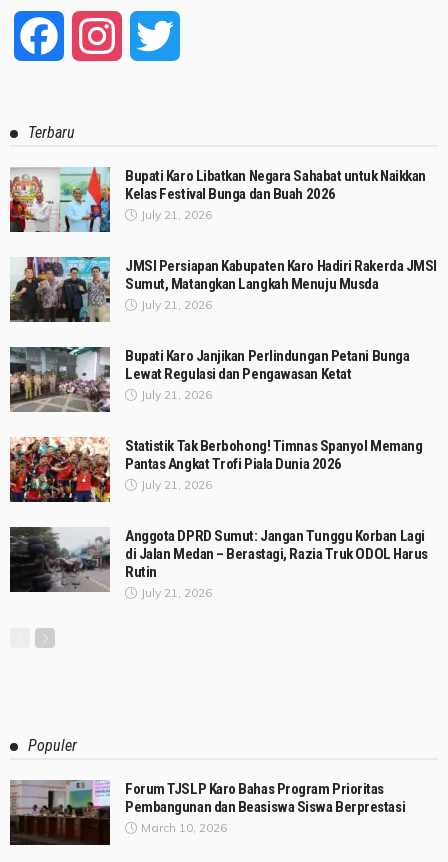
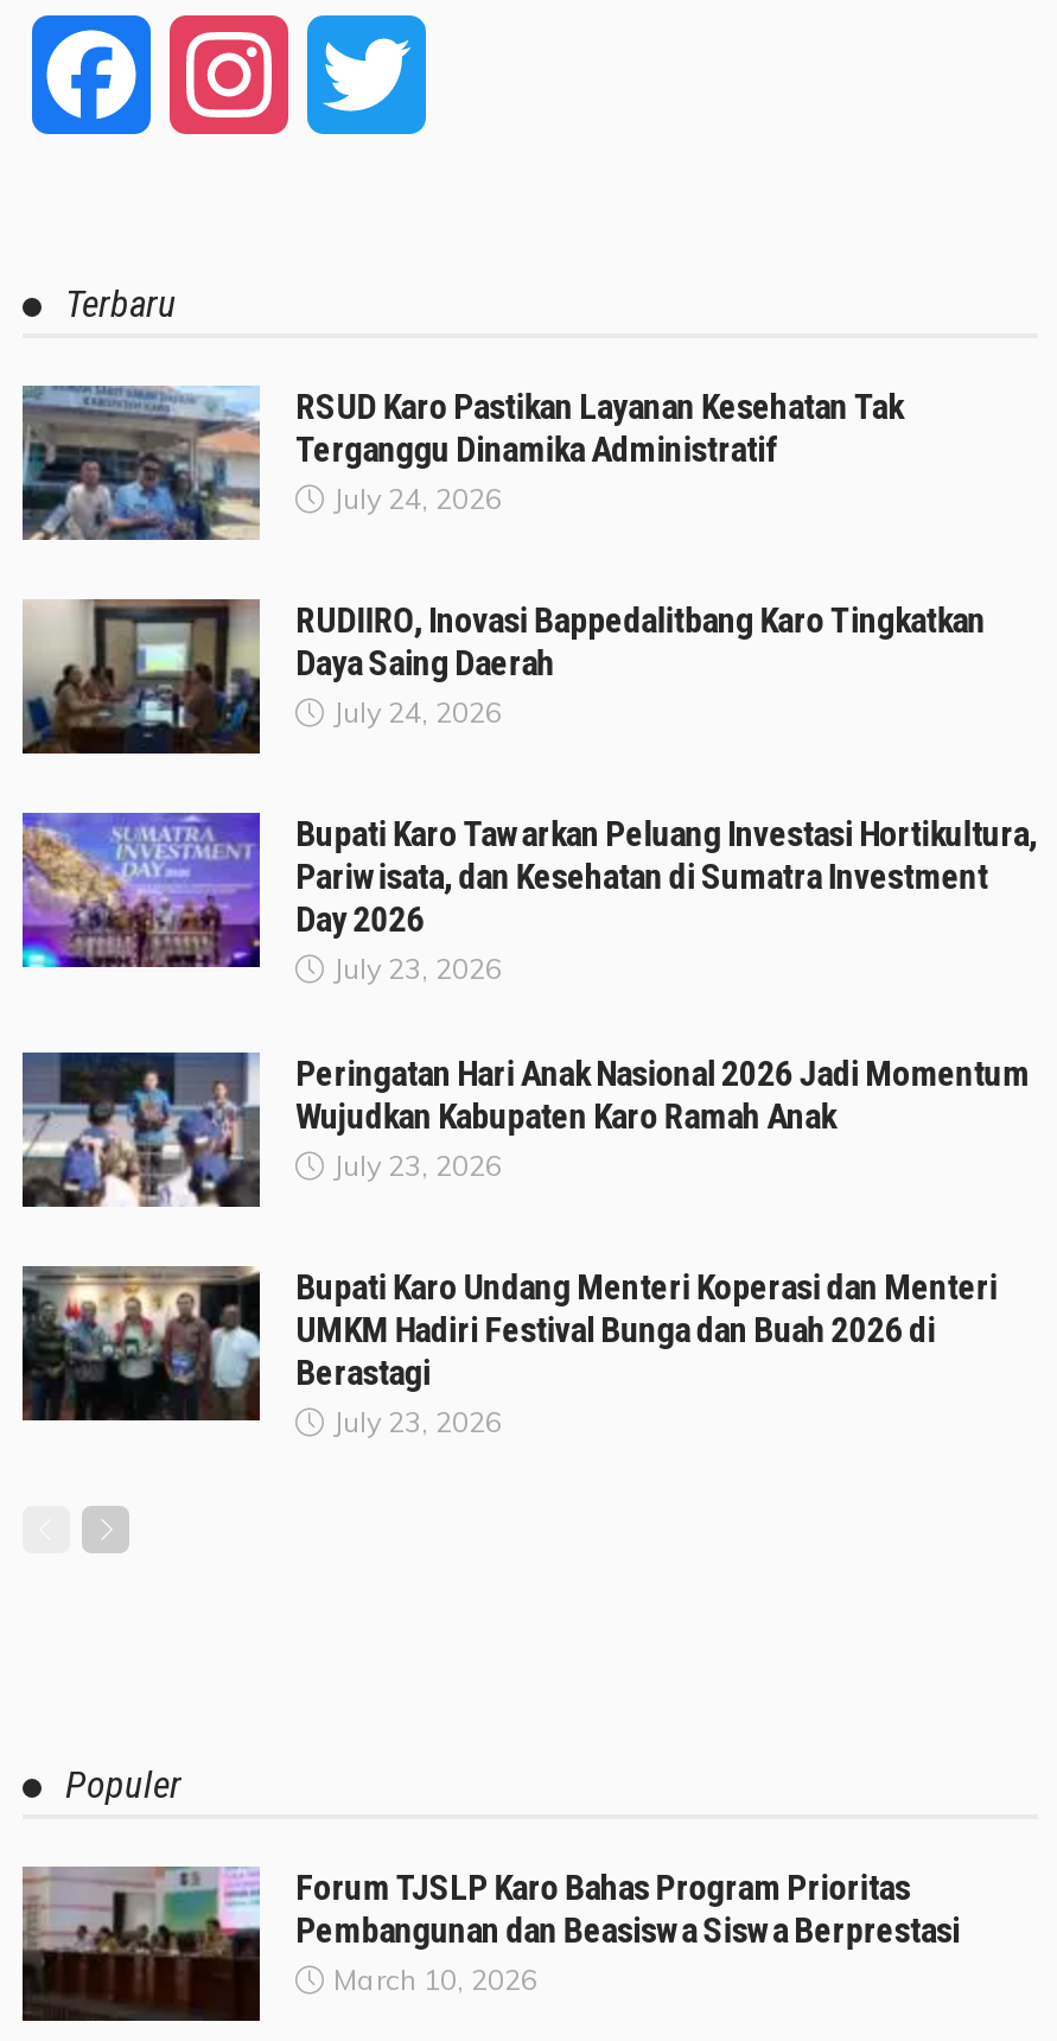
- [image]
- Bupati Karo Libatkan Negara Sahabat untuk Naikkan
- Kelas Festival Bunga dan Buah 2026
- July 21, 2026
+ [image]
+ RSUD Karo Pastikan Layanan Kesehatan Tak
+ Terganggu Dinamika Administratif
+ July 24, 2026

- [image]
- JMSI Persiapan Kabupaten Karo Hadiri Rakerda JMSI
- Sumut, Matangkan Langkah Menuju Musda
- July 21, 2026
+ [image]
+ RUDIIRO, Inovasi Bappedalitbang Karo Tingkatkan
+ Daya Saing Daerah
+ July 24, 2026

- [image]
- Bupati Karo Janjikan Perlindungan Petani Bunga
- Lewat Regulasi dan Pengawasan Ketat
- July 21, 2026
+ [image]
+ Bupati Karo Tawarkan Peluang Investasi Hortikultura,
+ Pariwisata, dan Kesehatan di Sumatra Investment
+ Day 2026
+ July 23, 2026

- [image]
- Statistik Tak Berbohong! Timnas Spanyol Memang
- Pantas Angkat Trofi Piala Dunia 2026
- July 21, 2026
+ [image]
+ Peringatan Hari Anak Nasional 2026 Jadi Momentum
+ Wujudkan Kabupaten Karo Ramah Anak
+ July 23, 2026

- [image]
- Anggota DPRD Sumut: Jangan Tunggu Korban Lagi
- di Jalan Medan – Berastagi, Razia Truk ODOL Harus
- Rutin
- July 21, 2026
+ [image]
+ Bupati Karo Undang Menteri Koperasi dan Menteri
+ UMKM Hadiri Festival Bunga dan Buah 2026 di
+ Berastagi
+ July 23, 2026
